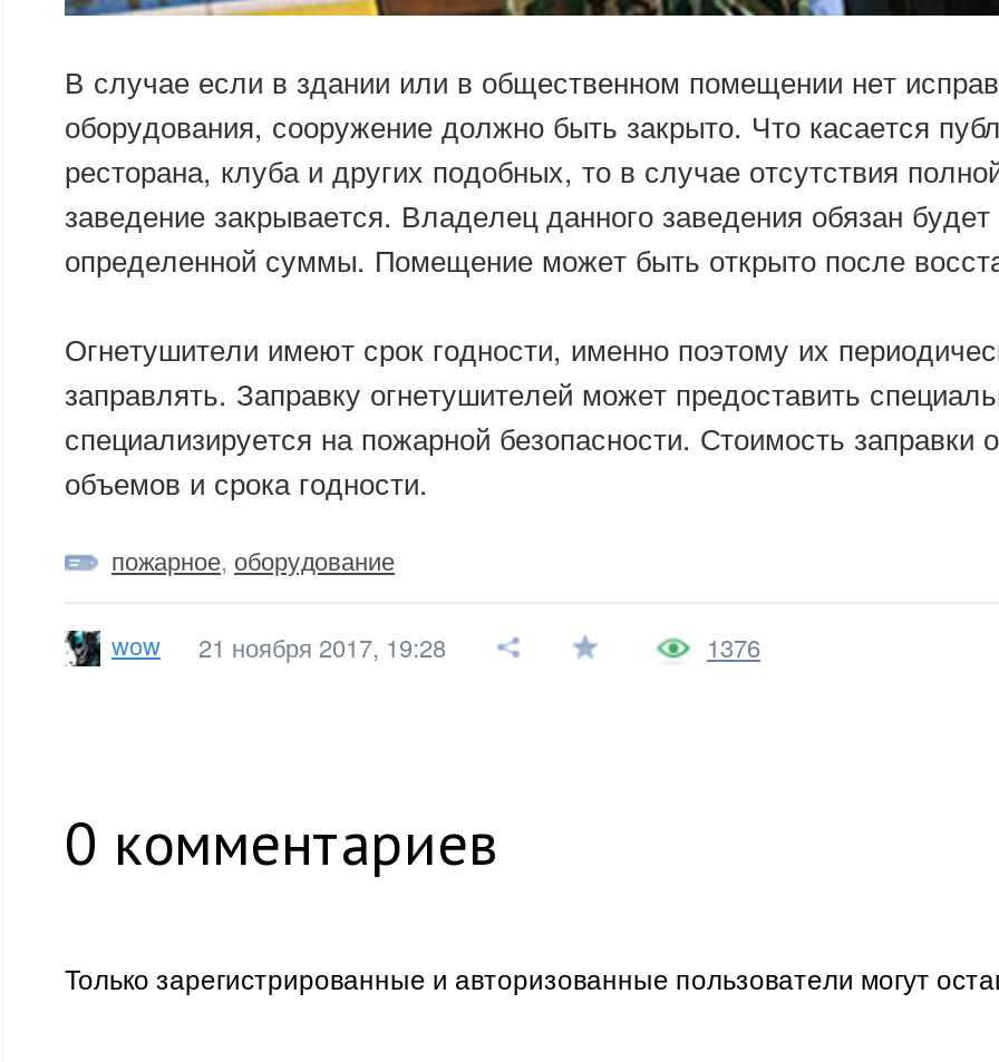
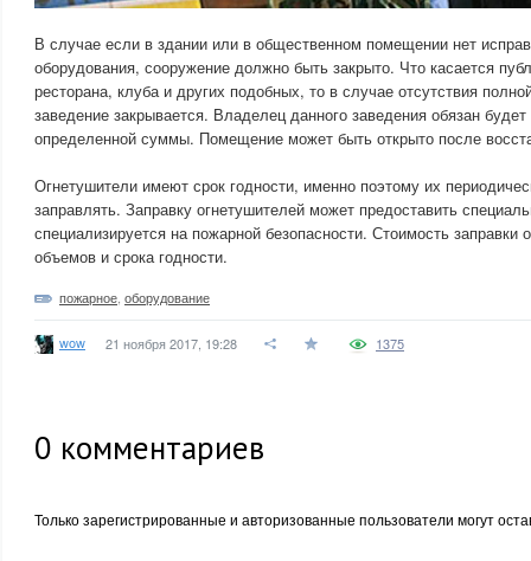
- 1376
+ 1375
